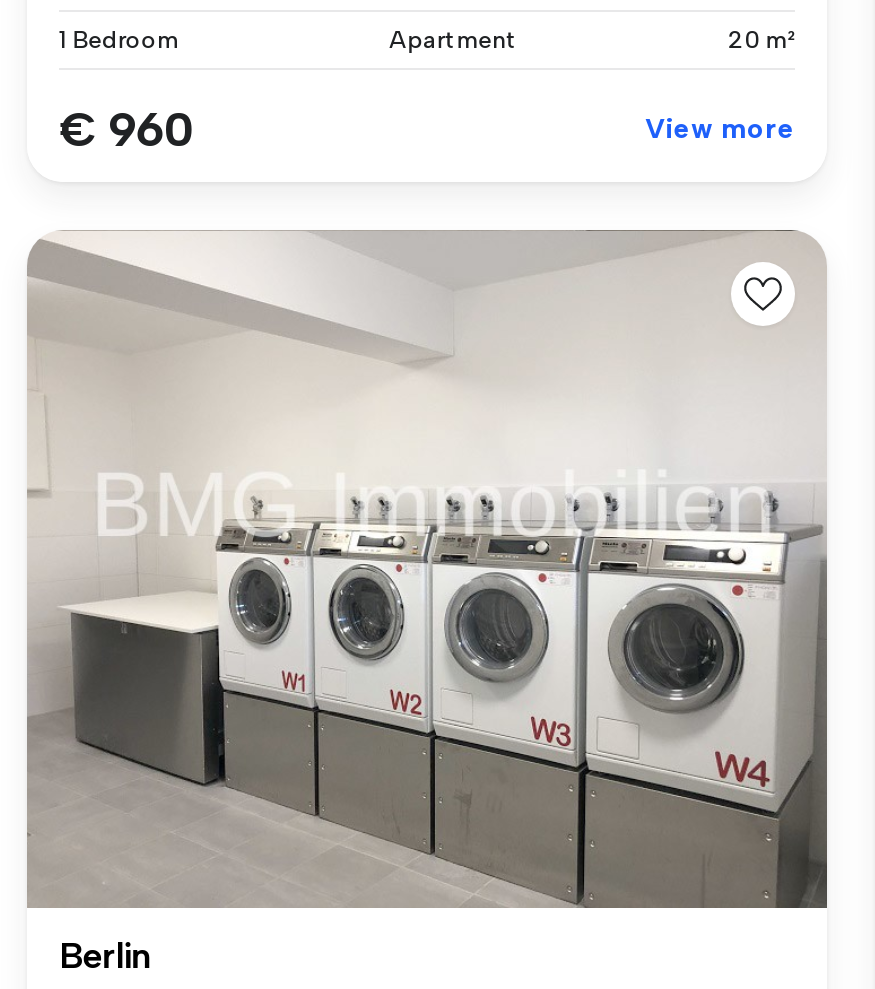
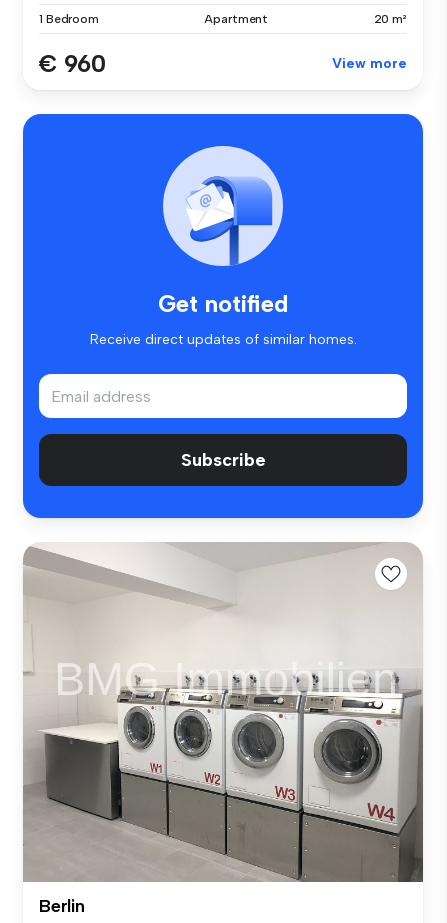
+ [image]
+ Get notified
+ Receive direct updates of similar homes.

+ Subscribe
